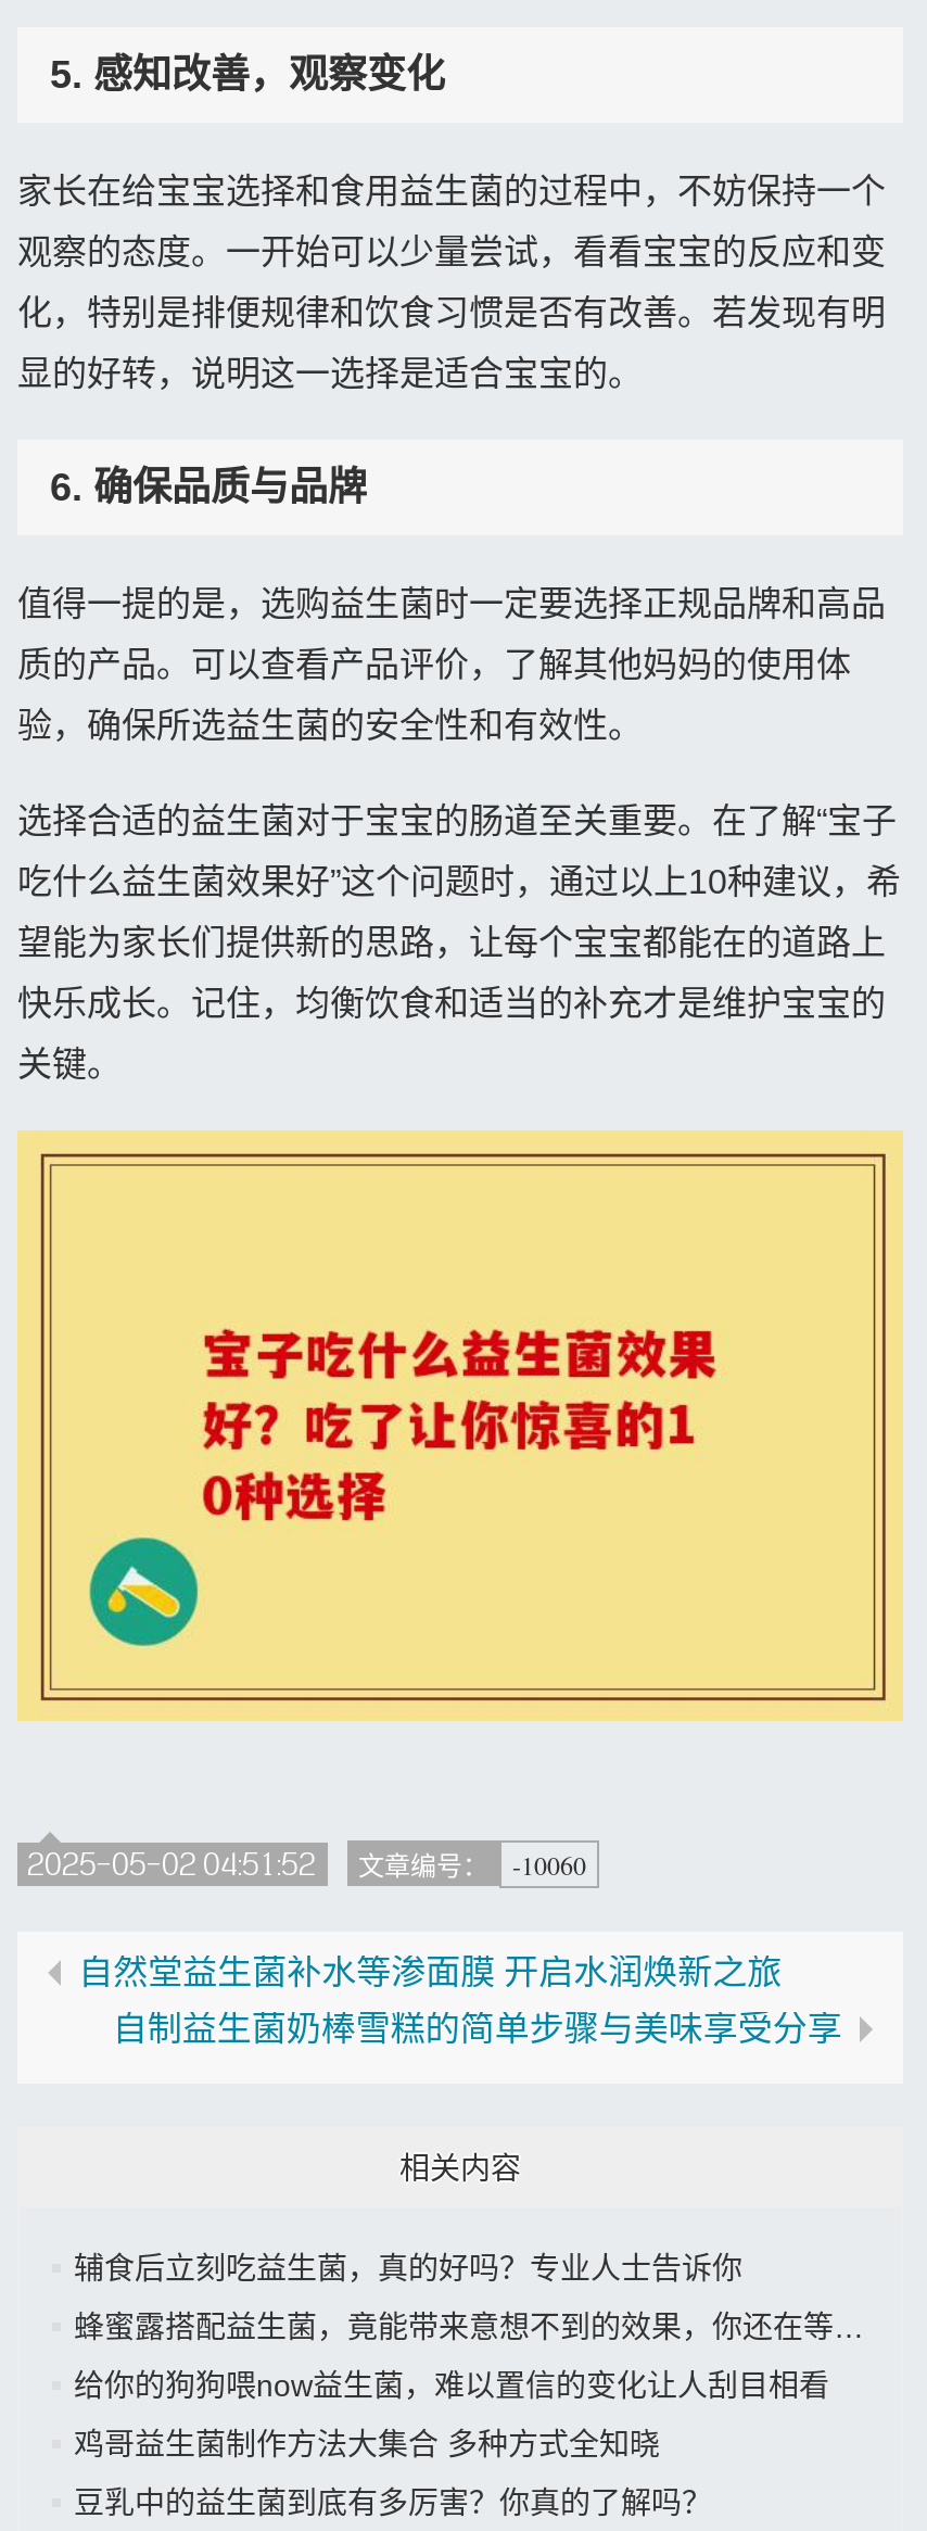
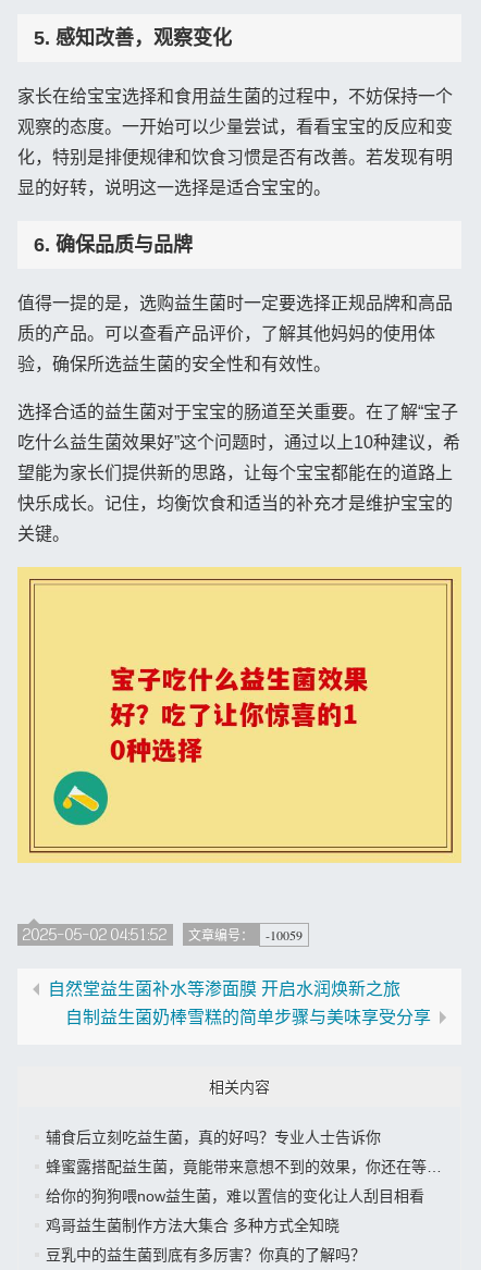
- 2025-05-02 04:51:52 文章编号： -10060
+ 2025-05-02 04:51:52 文章编号： -10059
